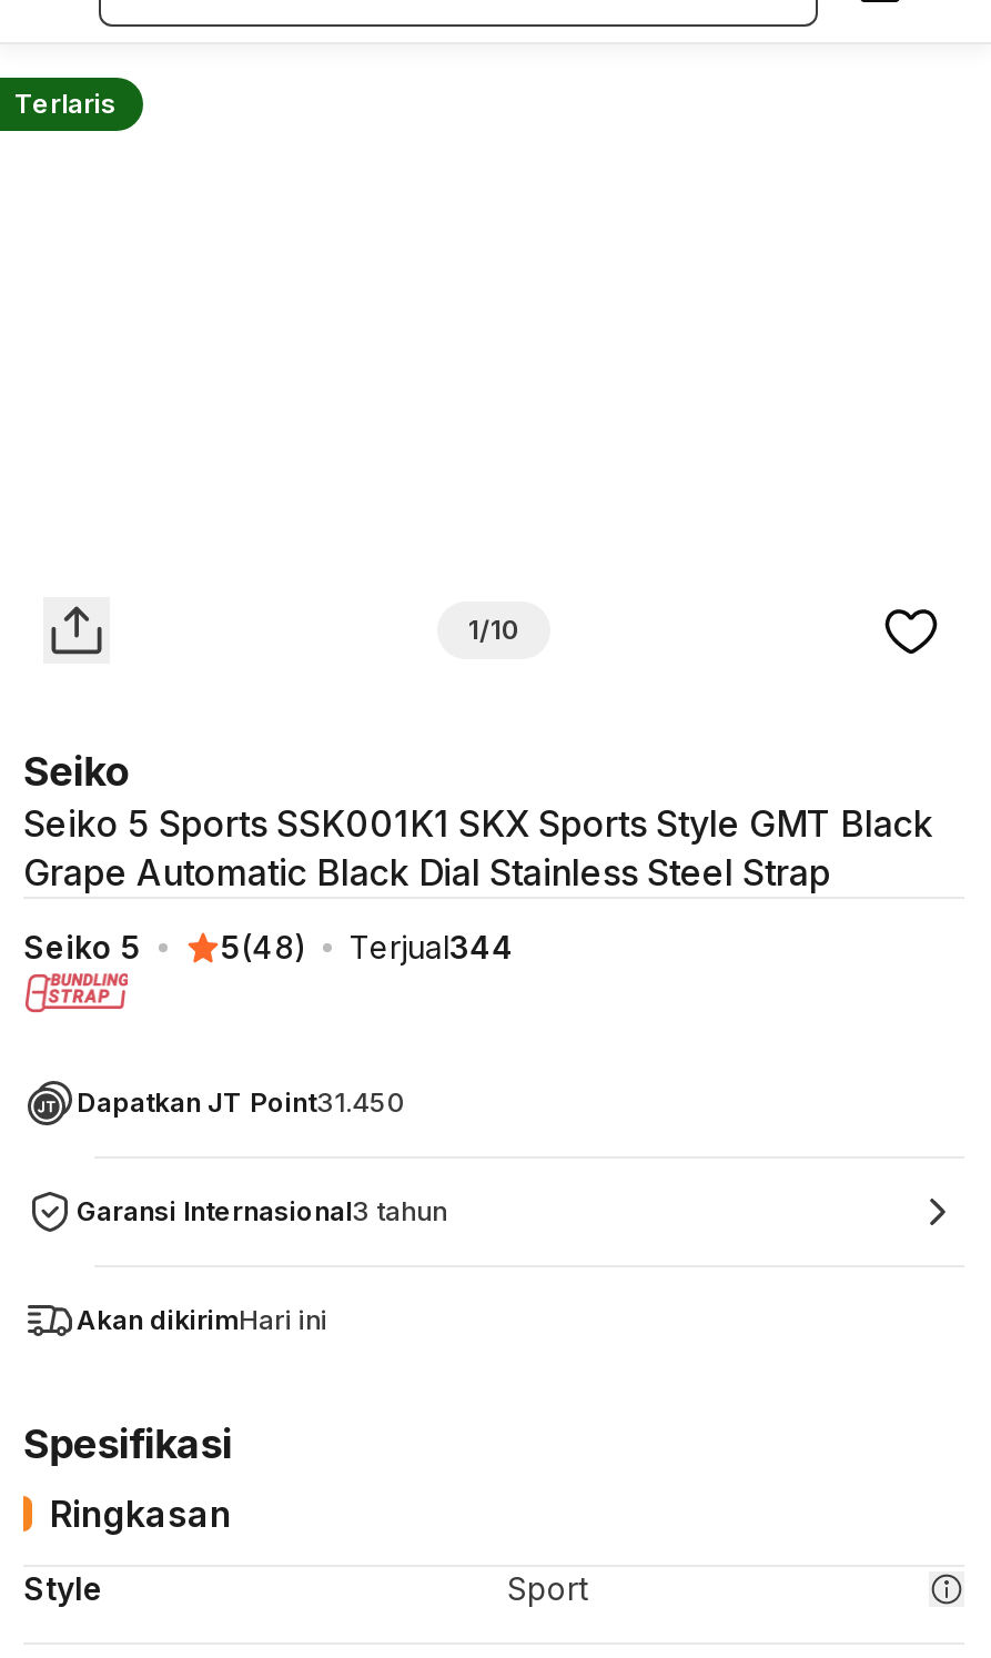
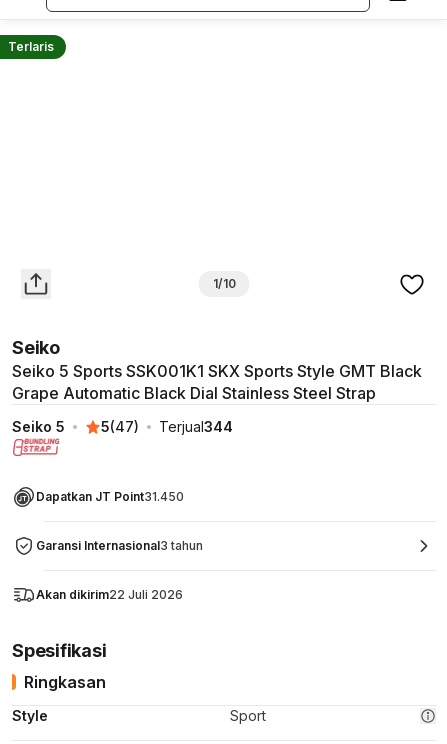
- 5(48) Terjual344
+ 5(47) Terjual344

- Akan dikirimHari ini
+ Akan dikirim22 Juli 2026
